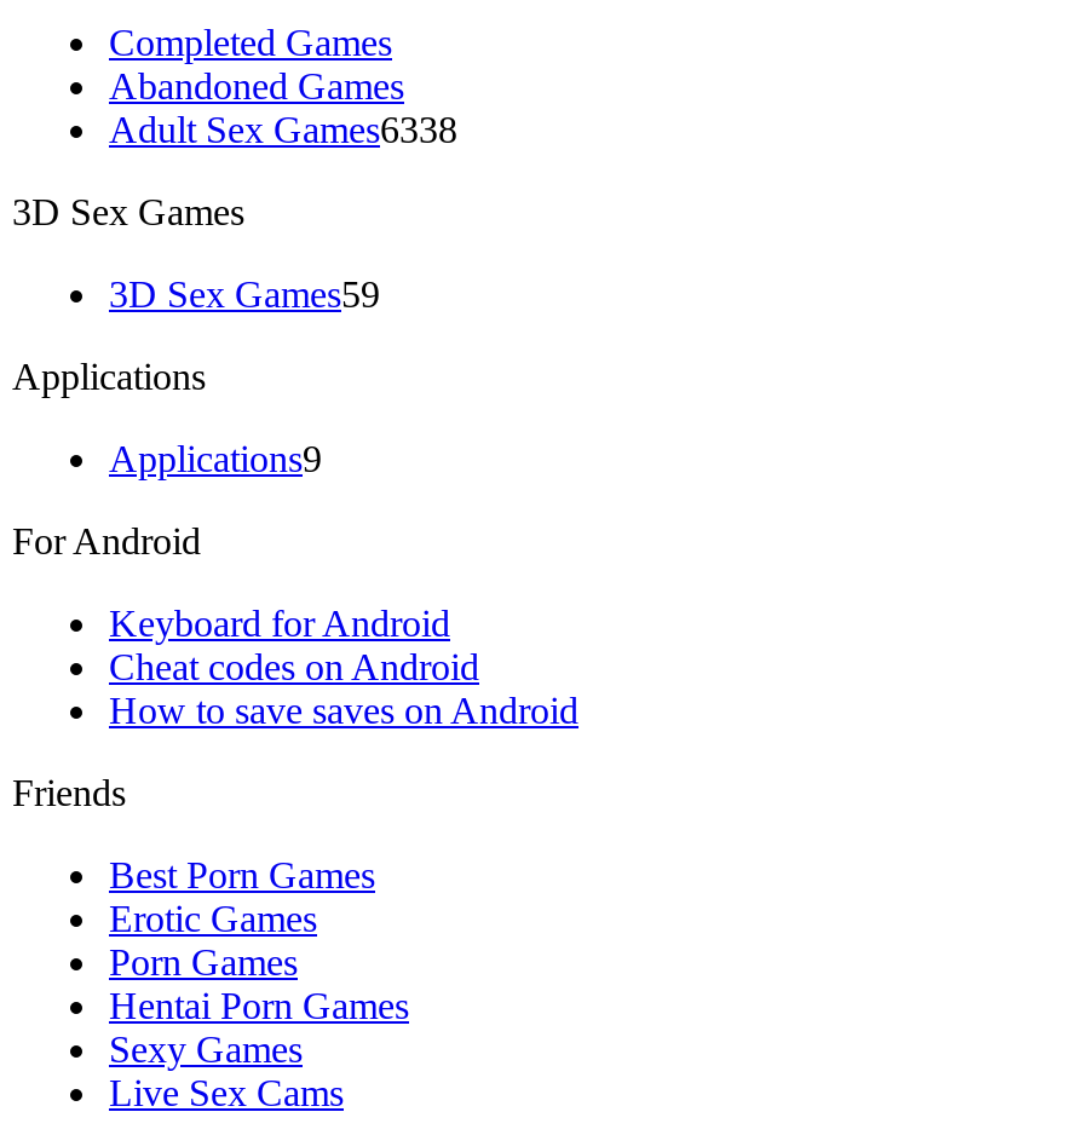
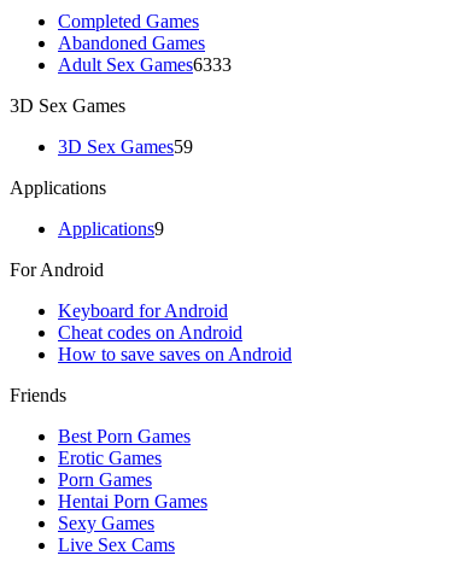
- Adult Sex Games6338
+ Adult Sex Games6333
